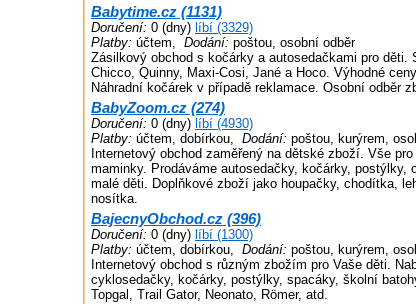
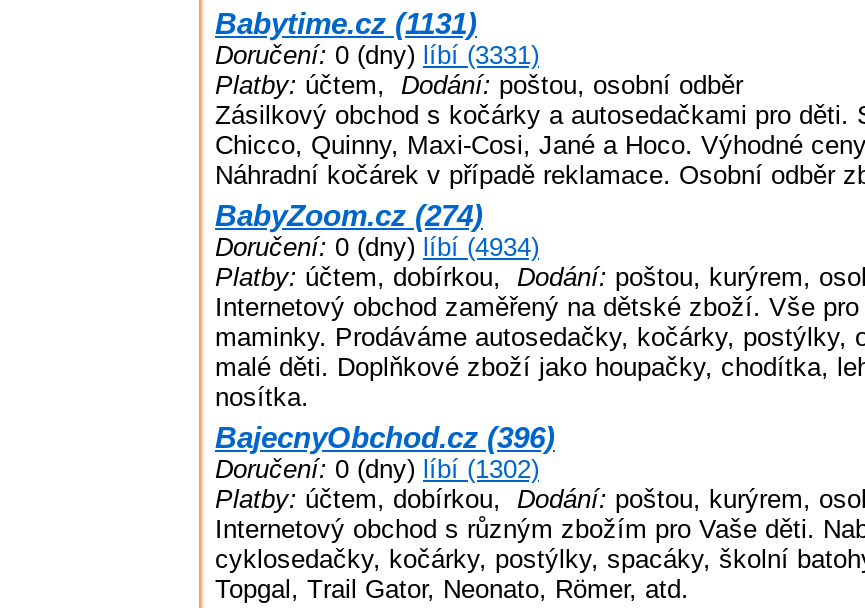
- Doručení: 0 (dny) líbí (3329)
+ Doručení: 0 (dny) líbí (3331)

- Doručení: 0 (dny)líbí (4930)
+ Doručení: 0 (dny)líbí (4934)

- Doručení: 0 (dny) líbí (1300)
+ Doručení: 0 (dny) líbí (1302)
